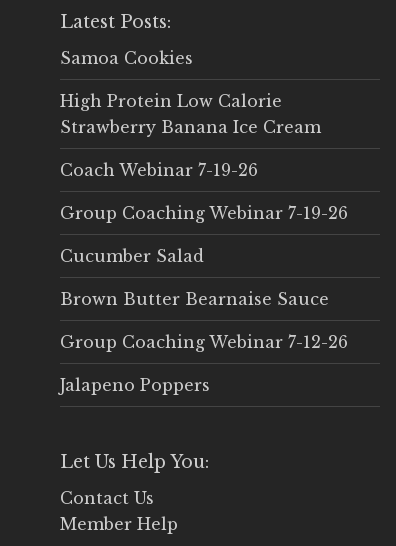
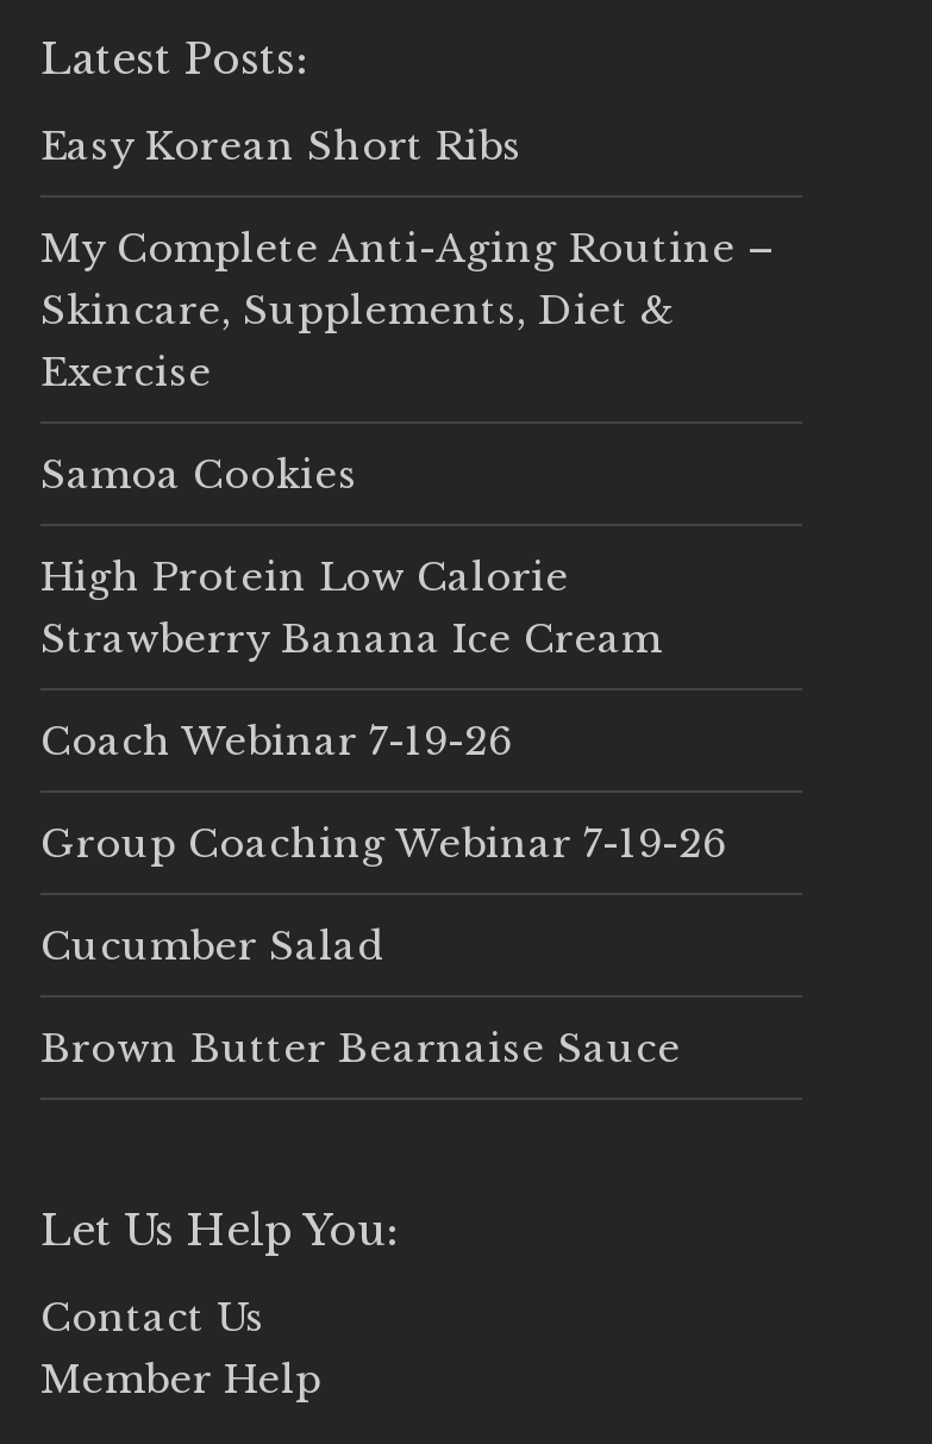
+ Easy Korean Short Ribs
+ My Complete Anti-Aging Routine –
+ Skincare, Supplements, Diet &
+ Exercise

moved down: Samoa Cookies | High Protein Low Calorie | Strawberry Banana Ice Cream | Coach Webinar 7-19-26 | Group Coaching Webinar 7-19-26 | Cucumber Salad | Brown Butter Bearnaise Sauce

- Group Coaching Webinar 7-12-26
- Jalapeno Poppers
